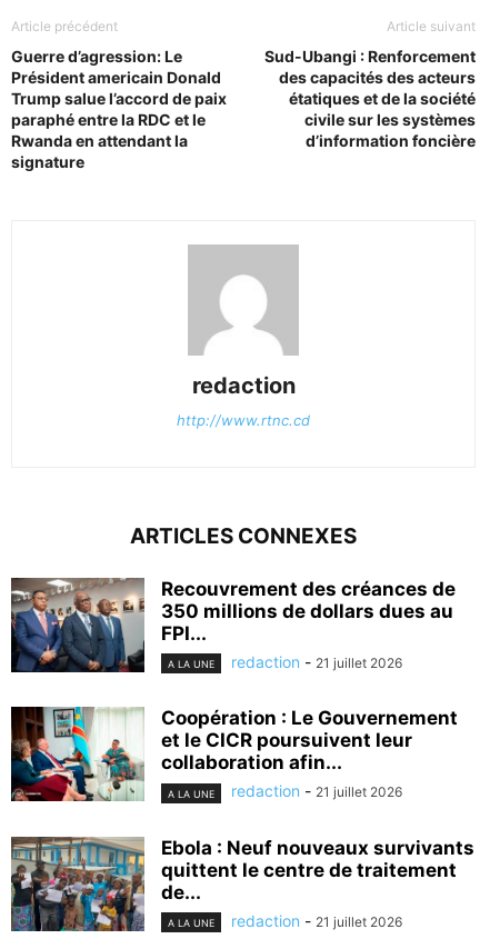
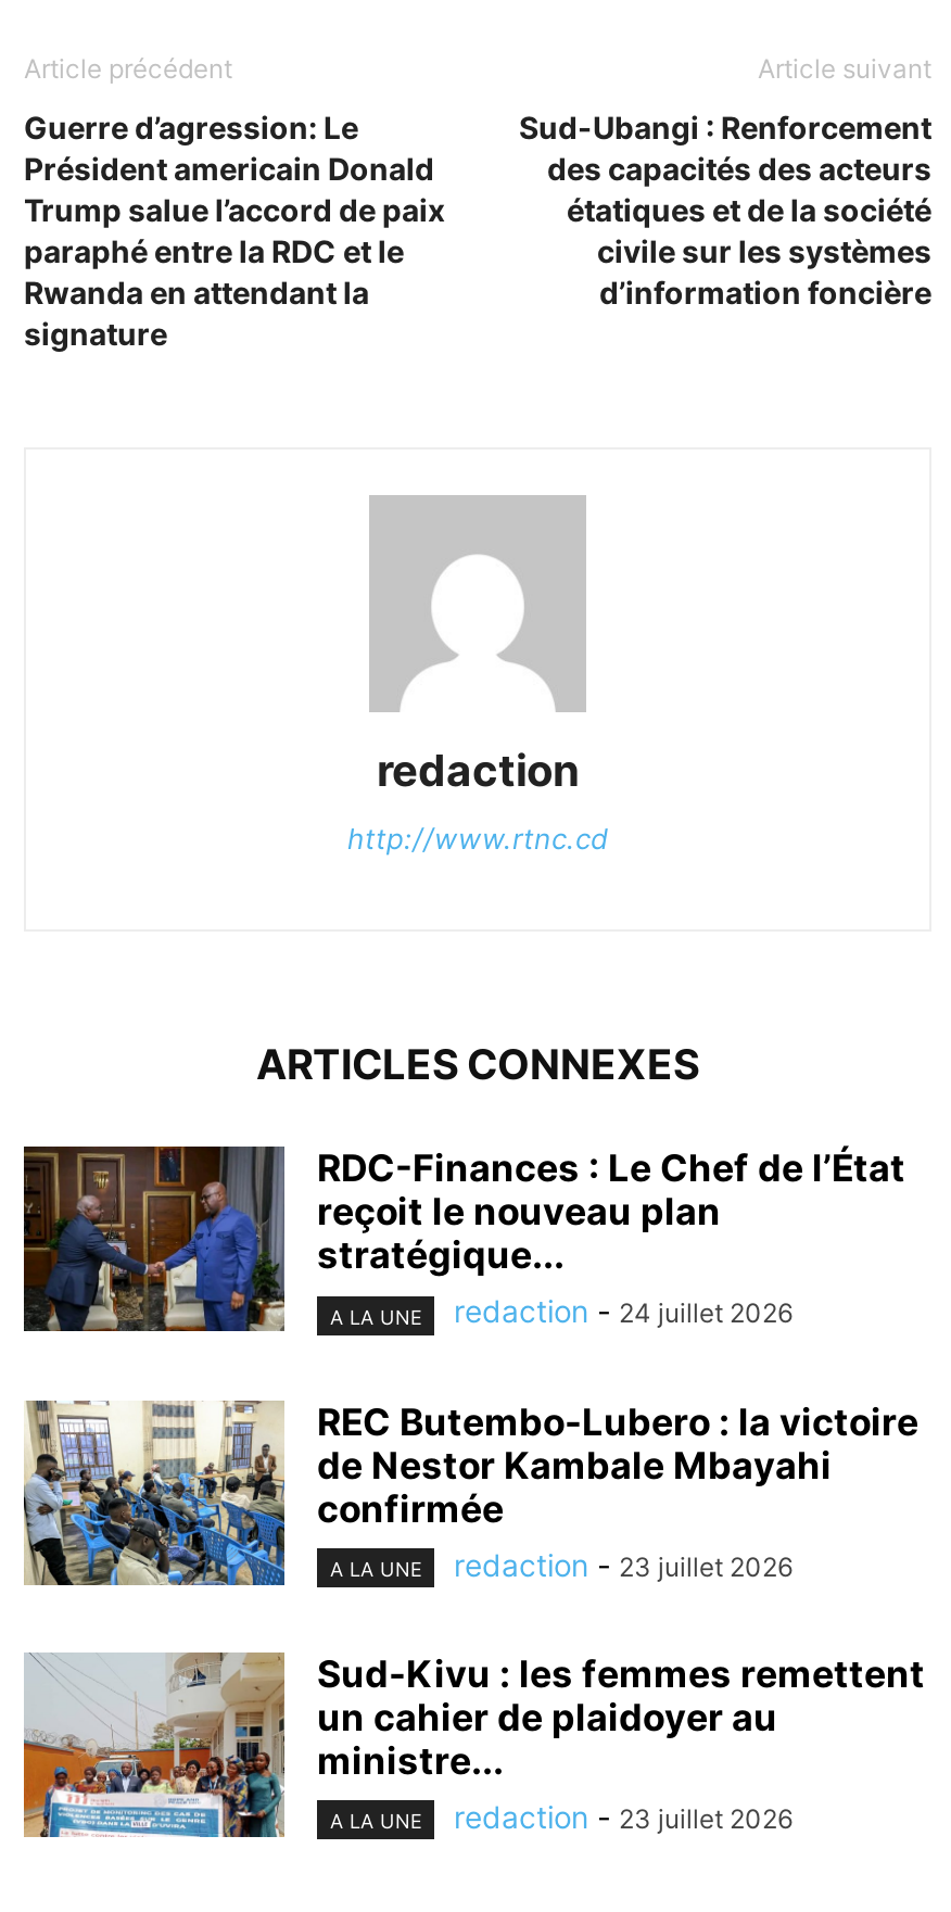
- [image]
- Recouvrement des créances de
- 350 millions de dollars dues au
- FPI...
+ [image]
+ RDC-Finances : Le Chef de l’État
+ reçoit le nouveau plan
+ stratégique...

- redaction - 21 juillet 2026
+ redaction - 24 juillet 2026

- [image]
- Coopération : Le Gouvernement
- et le CICR poursuivent leur
- collaboration afin...
+ [image]
+ REC Butembo-Lubero : la victoire
+ de Nestor Kambale Mbayahi
+ confirmée

- redaction - 21 juillet 2026
+ redaction - 23 juillet 2026

- [image]
- Ebola : Neuf nouveaux survivants
- quittent le centre de traitement
- de...
+ [image]
+ Sud-Kivu : les femmes remettent
+ un cahier de plaidoyer au
+ ministre...

- redaction - 21 juillet 2026
+ redaction - 23 juillet 2026
